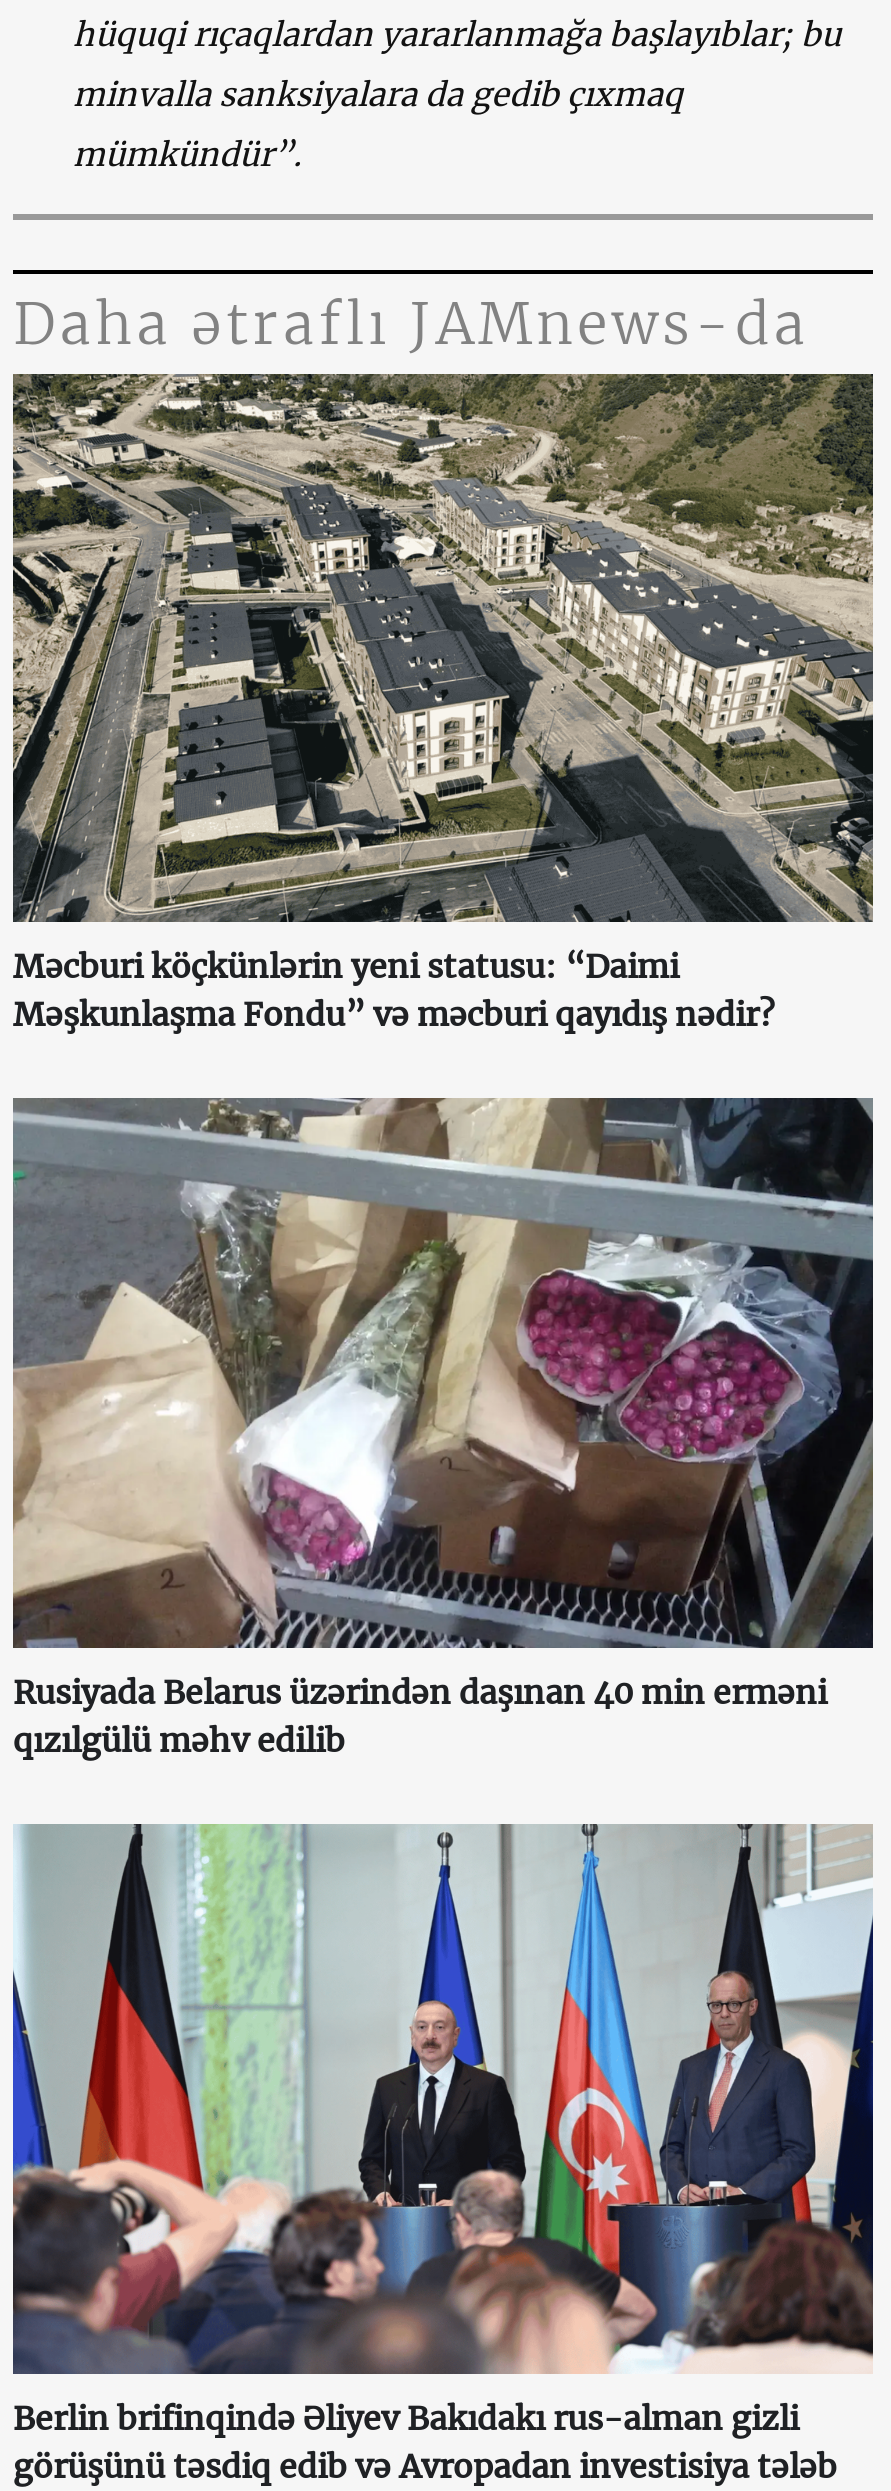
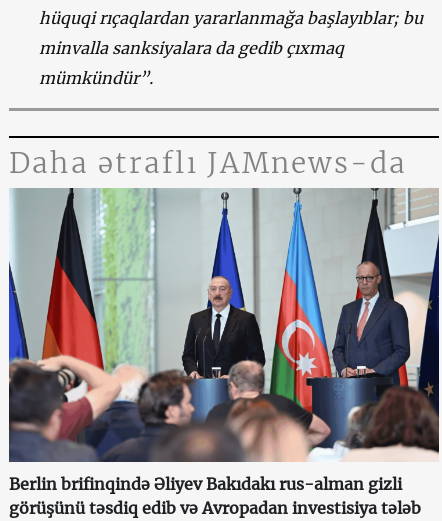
- [image]
- Məcburi köçkünlərin yeni statusu: “Daimi
- Məşkunlaşma Fondu” və məcburi qayıdış nədir?

- [image]
- Rusiyada Belarus üzərindən daşınan 40 min erməni
- qızılgülü məhv edilib
